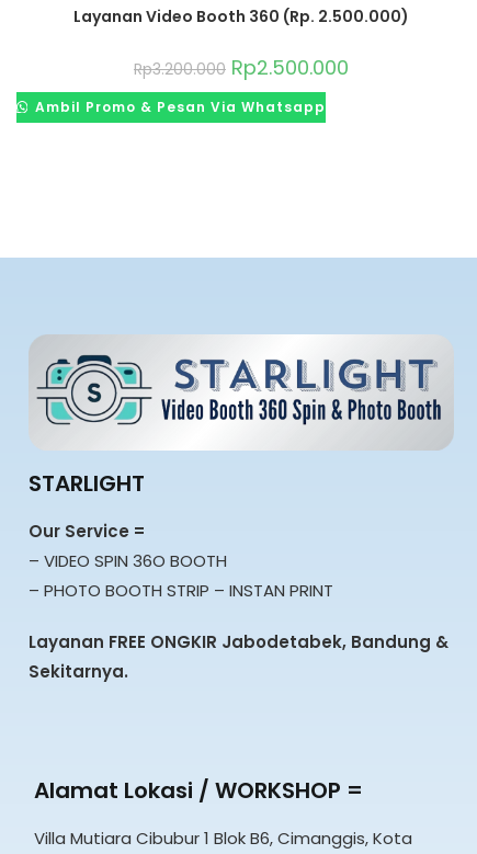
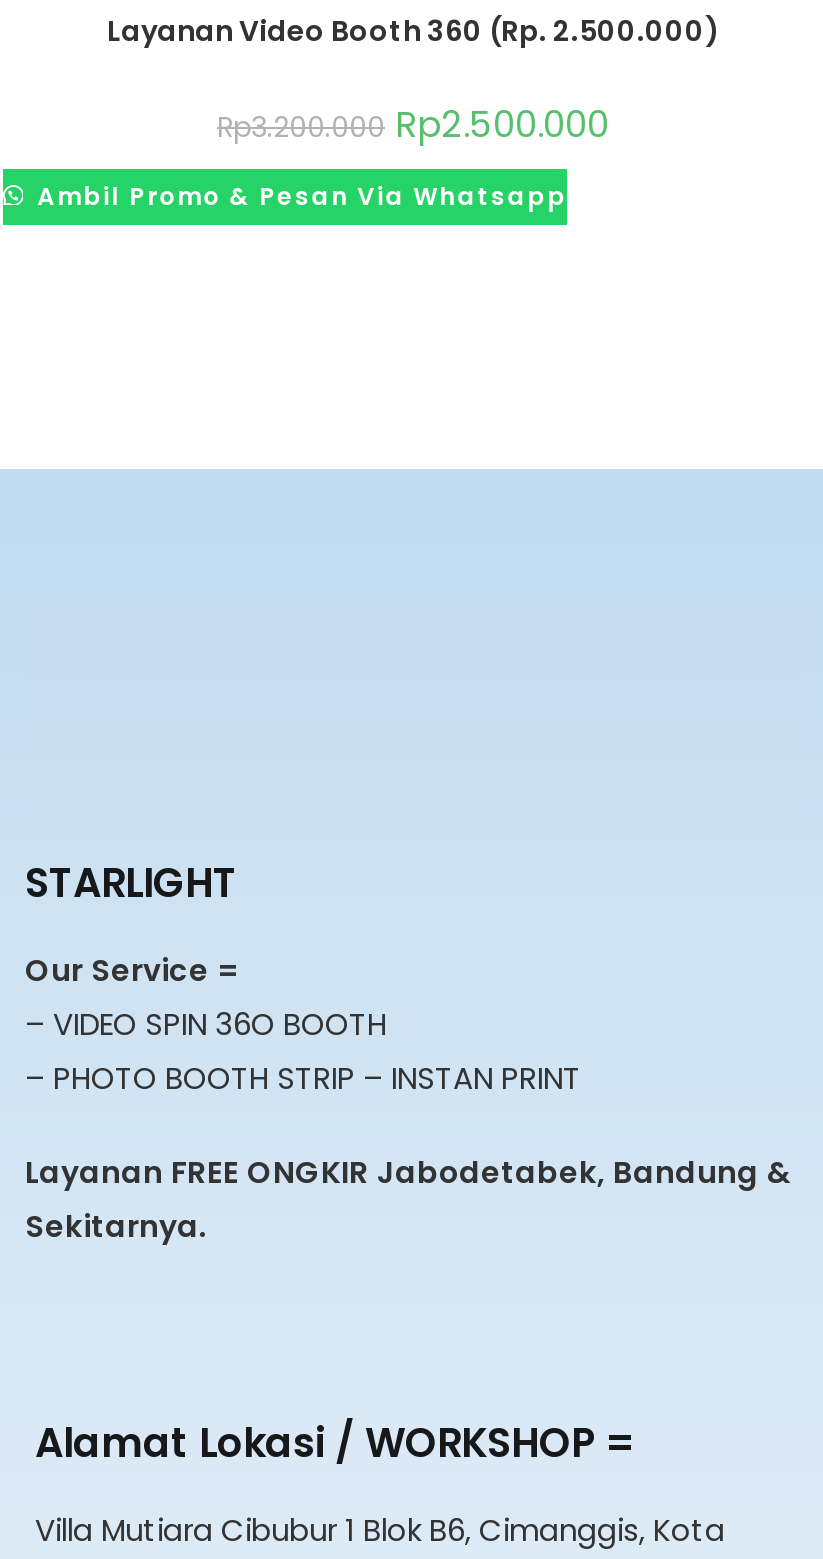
- [image]
